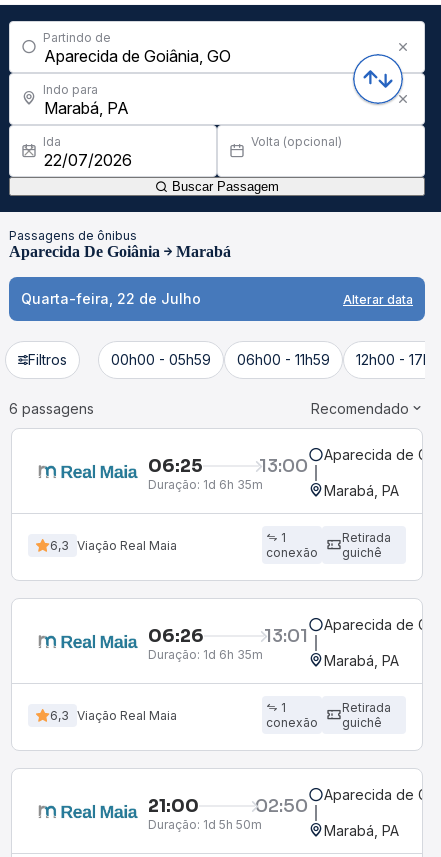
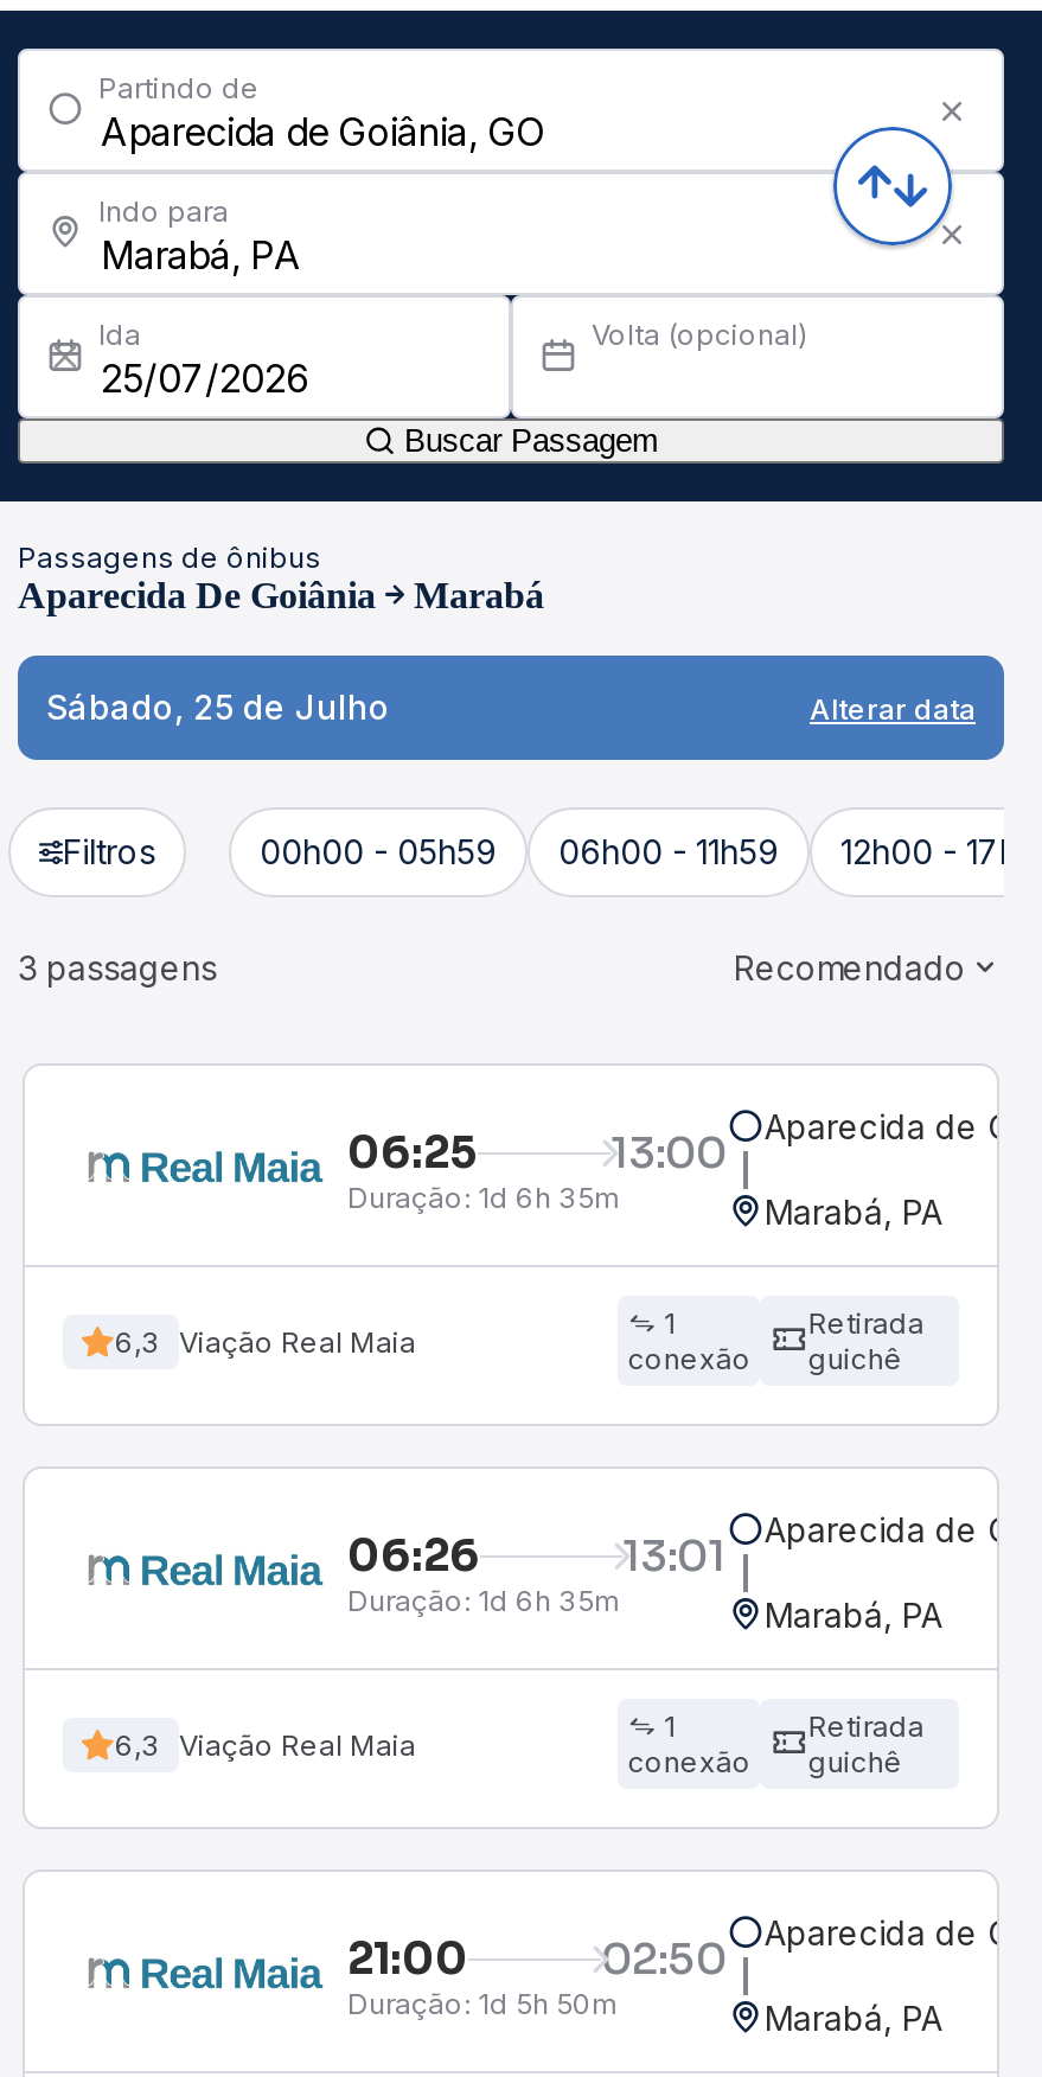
- Quarta-feira, 22 de Julho
+ Sábado, 25 de Julho

- 6 passagens
+ 3 passagens
